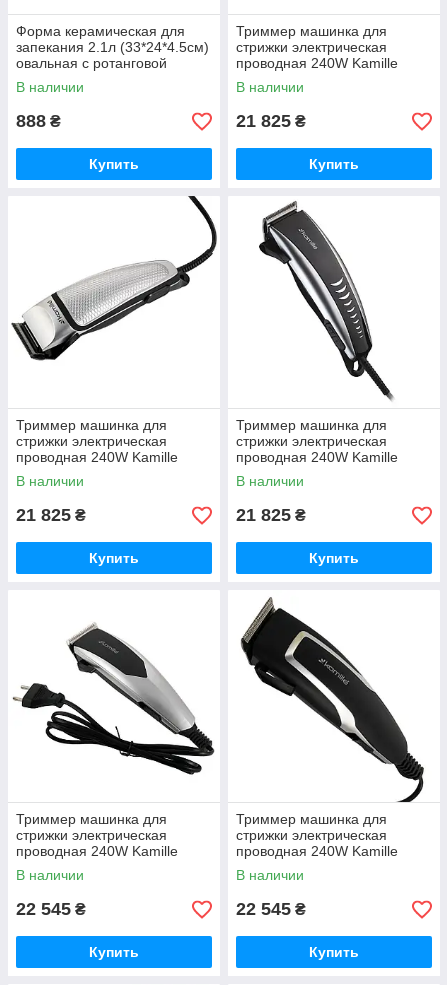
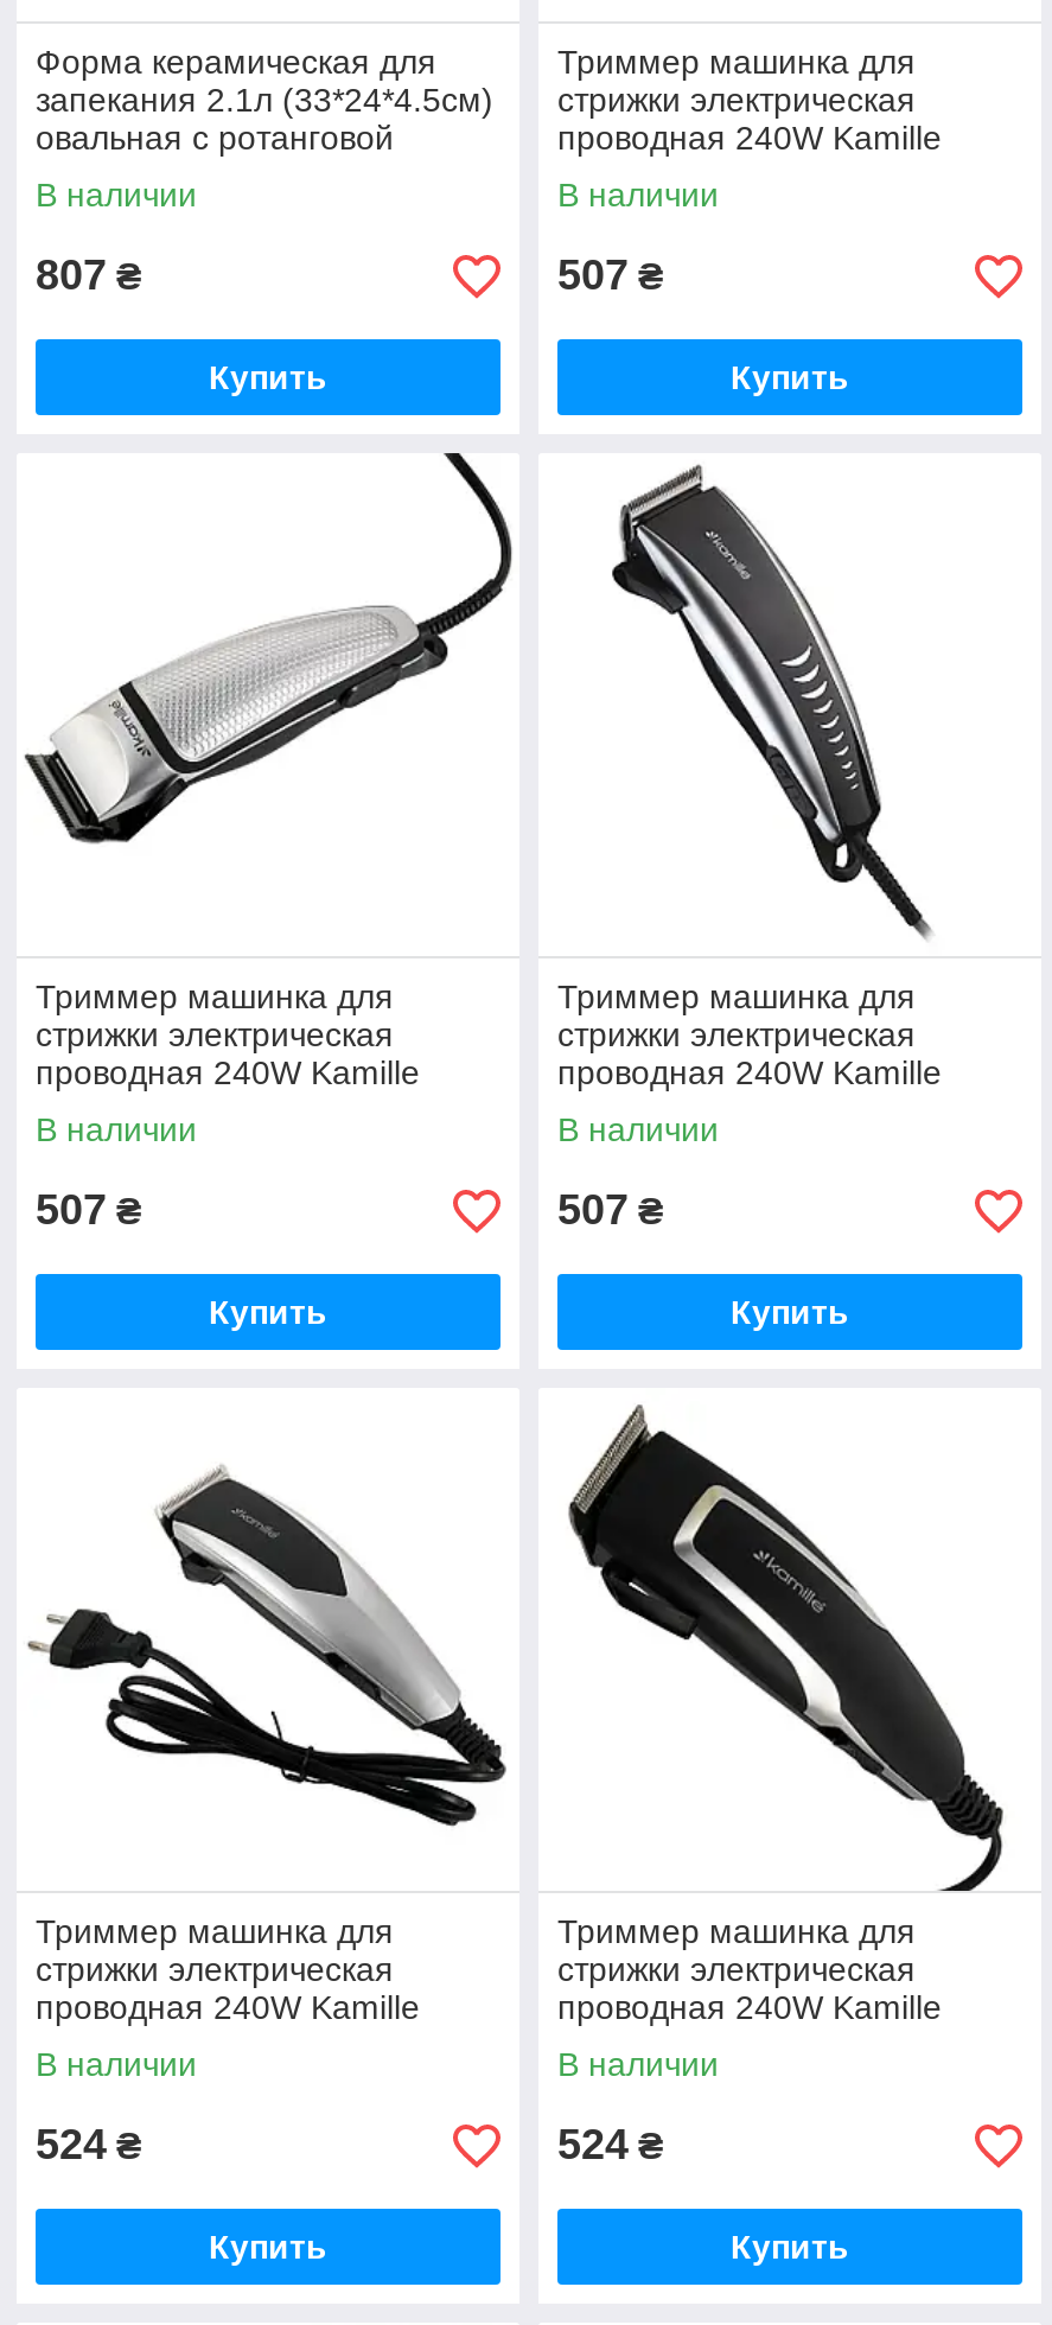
- 888 ₴
+ 807 ₴

- 21 825 ₴
+ 507 ₴

- 21 825 ₴
+ 507 ₴

- 21 825 ₴
+ 507 ₴

- 22 545 ₴
+ 524 ₴

- 22 545 ₴
+ 524 ₴
